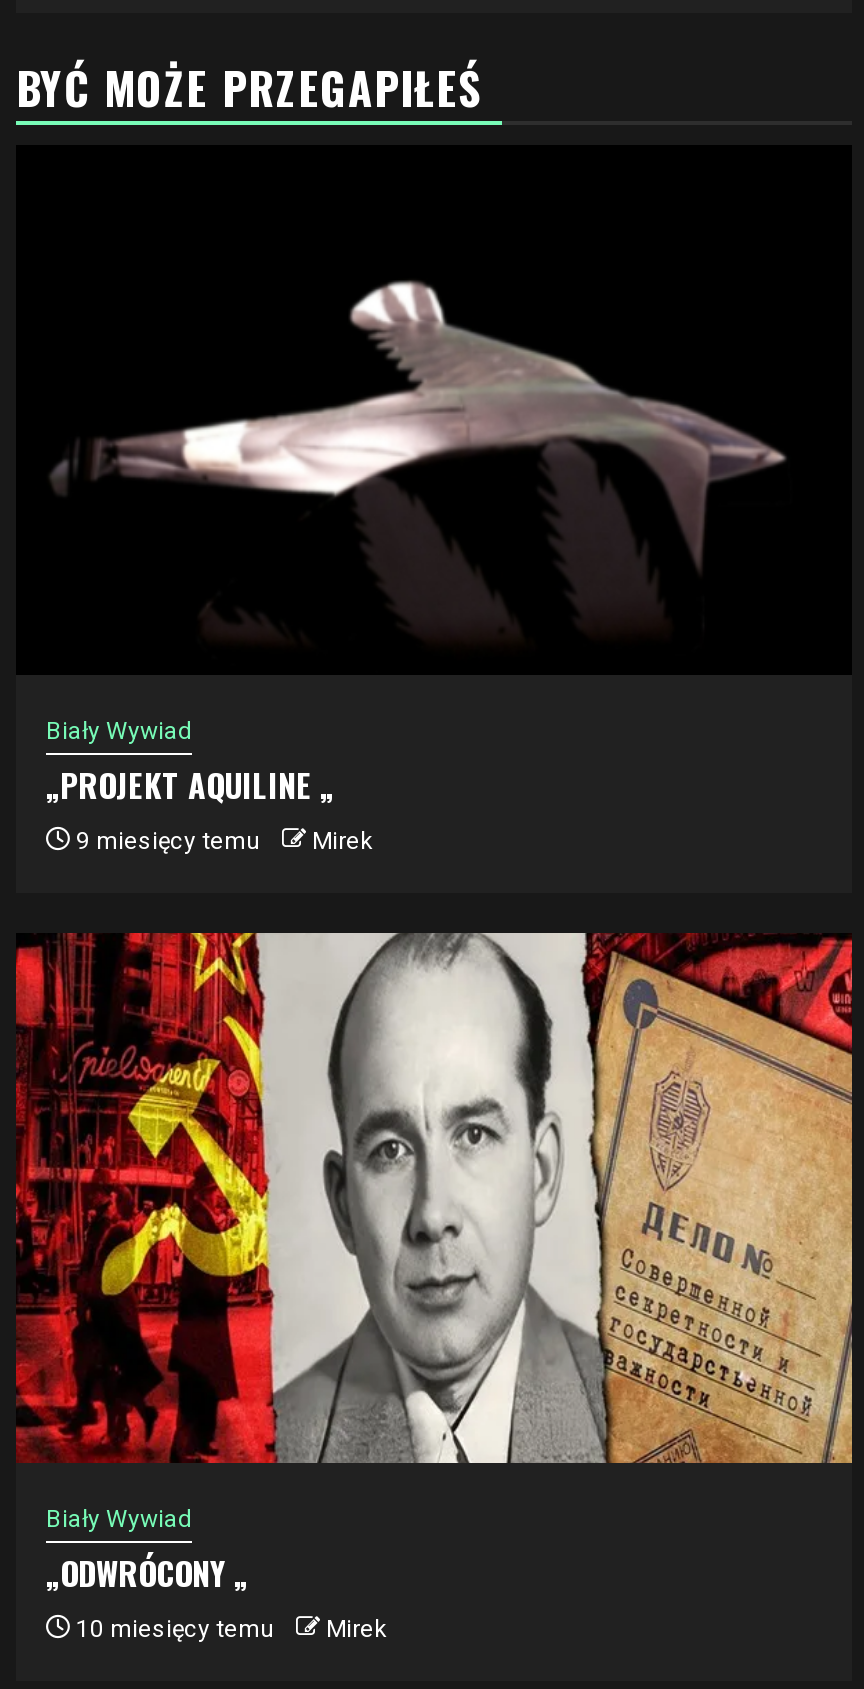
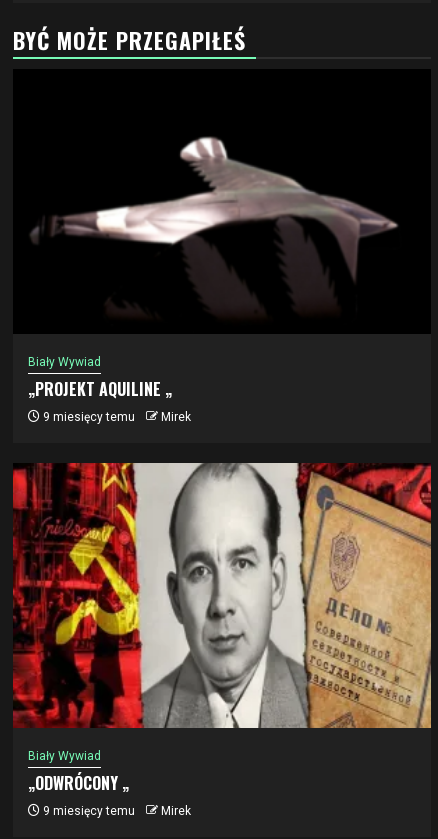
- 10 miesięcy temu
+ 9 miesięcy temu
